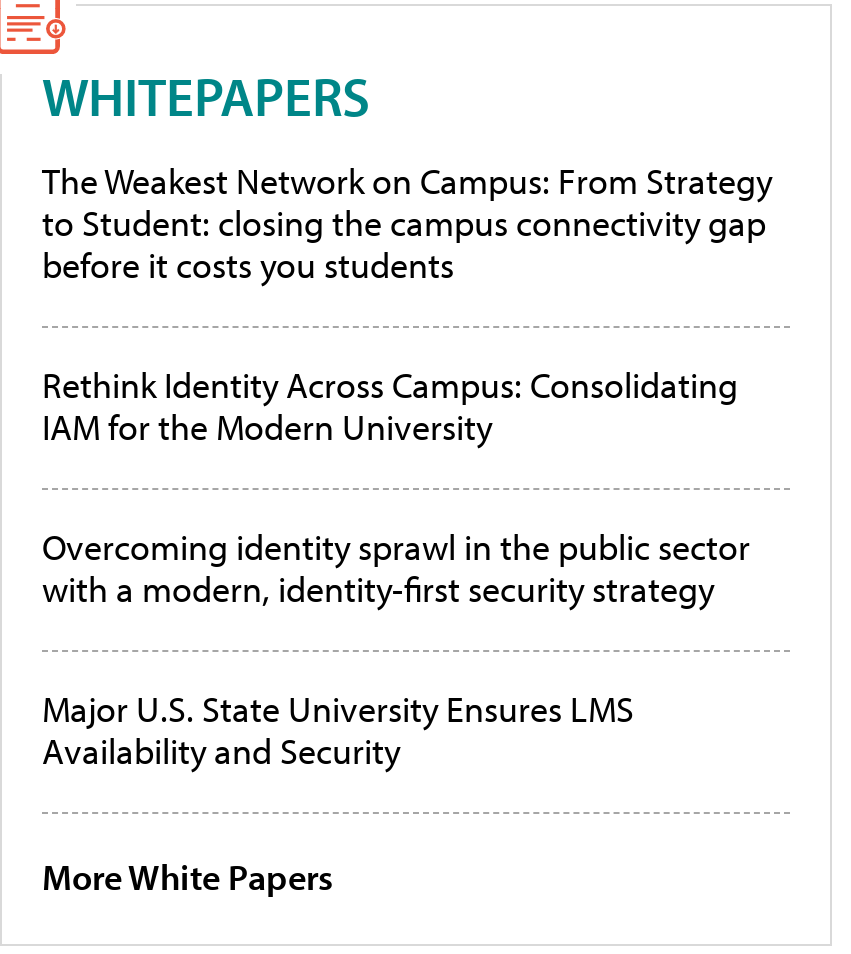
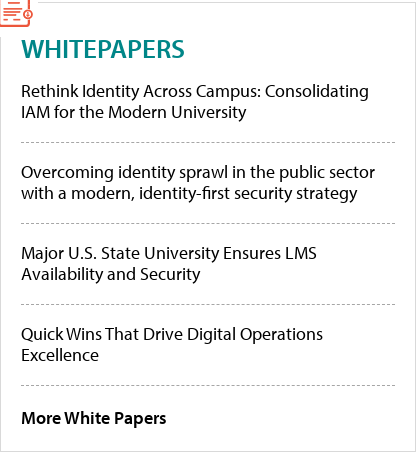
- The Weakest Network on Campus: From Strategy
- to Student: closing the campus connectivity gap
- before it costs you students

moved up: Rethink Identity Across Campus: Consolidating | IAM for the Modern University | Overcoming identity sprawl in the public sector | with a modern, identity-first security strategy | Major U.S. State University Ensures LMS | Availability and Security

+ Quick Wins That Drive Digital Operations
+ Excellence
